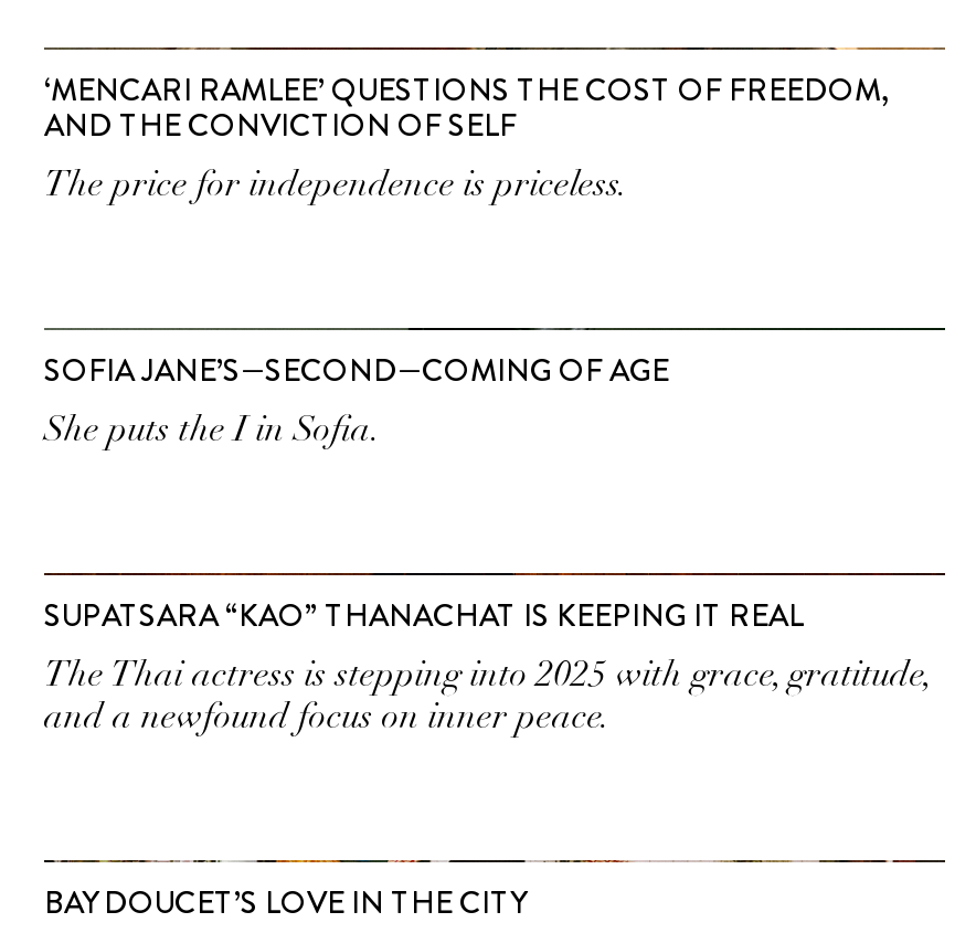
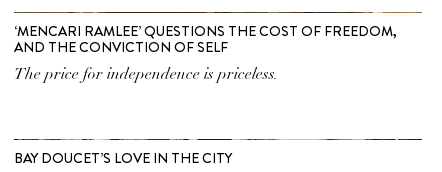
- SOFIA JANE’S—SECOND—COMING OF AGE
- She puts the I in Sofia.

- SUPATSARA “KAO” THANACHAT IS KEEPING IT REAL
- The Thai actress is stepping into 2025 with grace, gratitude,
- and a newfound focus on inner peace.
